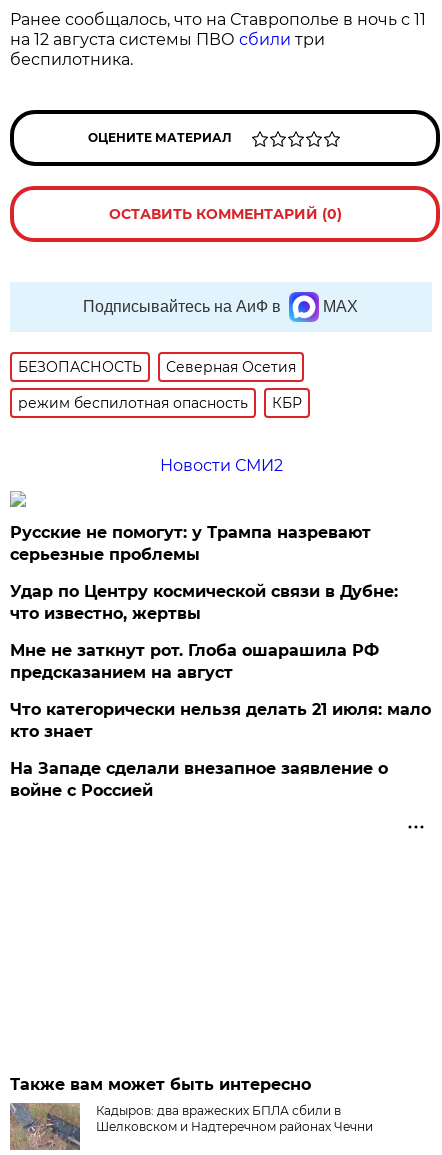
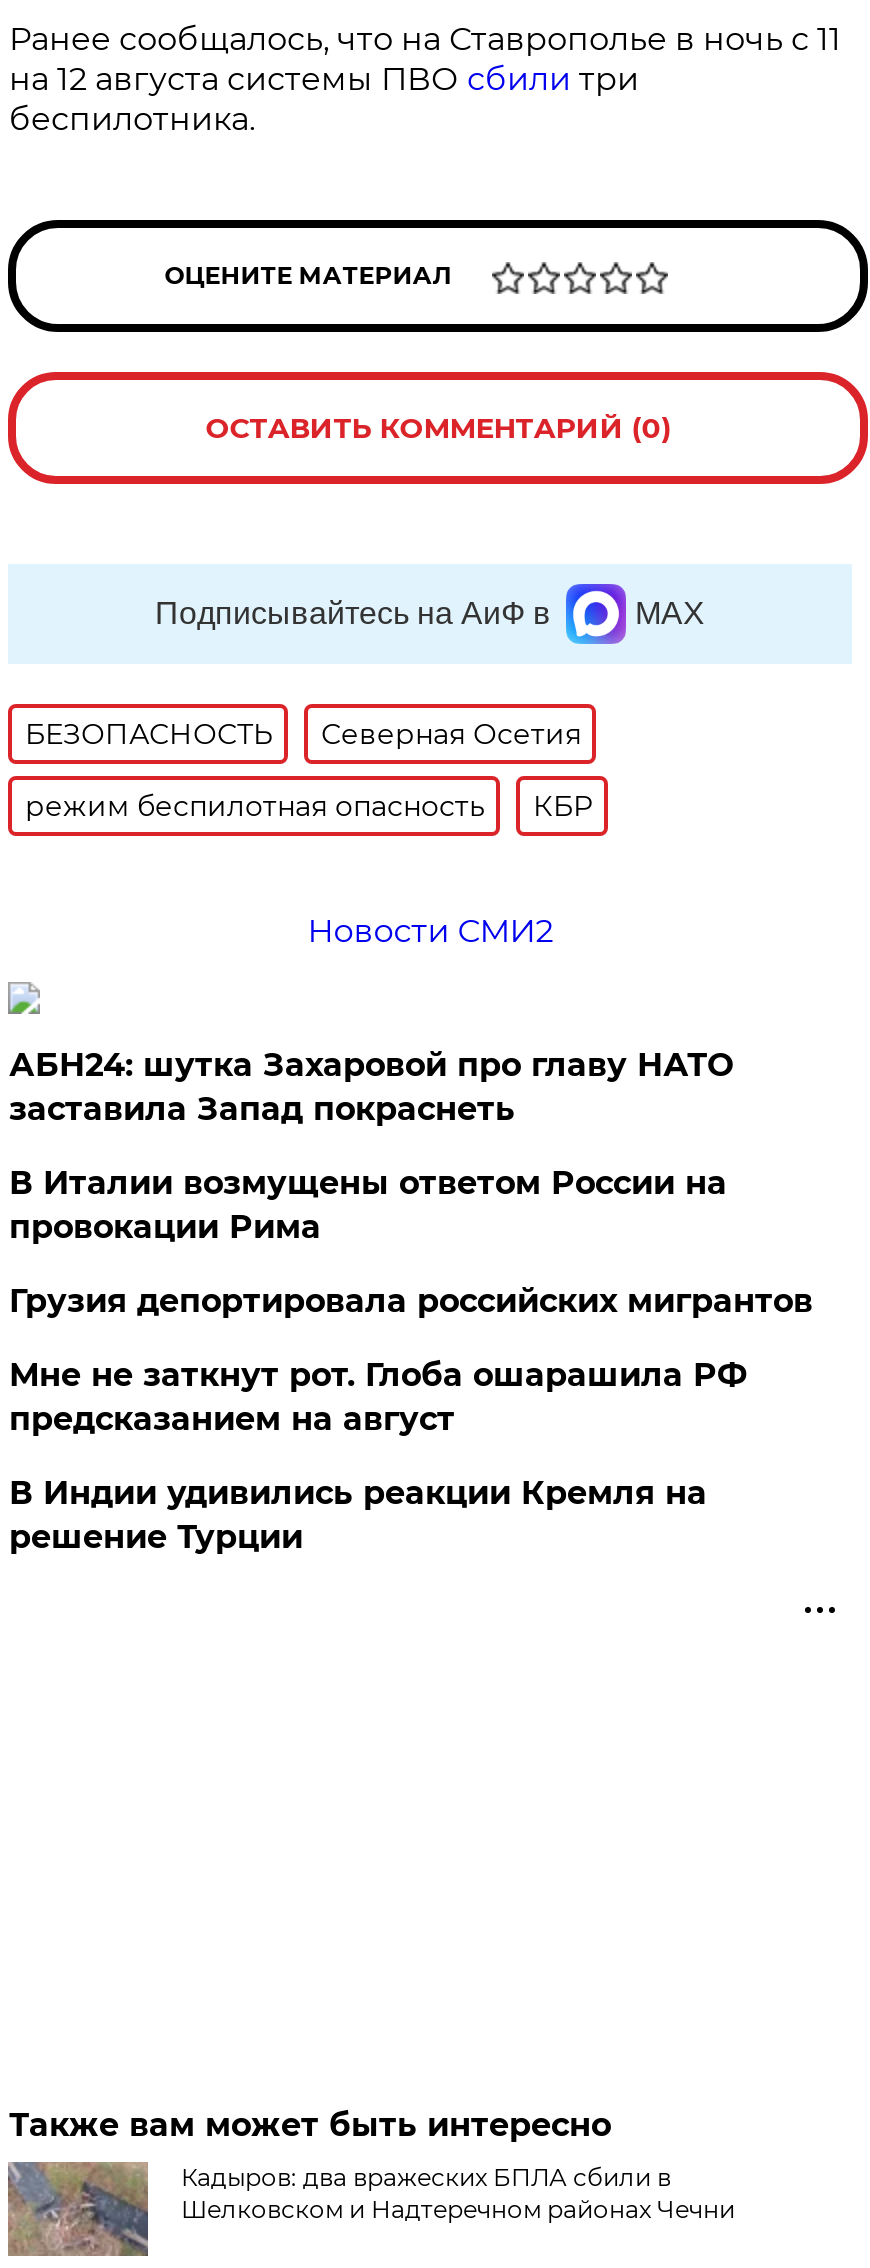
- Русские не помогут: у Трампа назревают
- серьезные проблемы
- Удар по Центру космической связи в Дубне:
- что известно, жертвы
+ АБН24: шутка Захаровой про главу НАТО
+ заставила Запад покраснеть
+ В Италии возмущены ответом России на
+ провокации Рима
+ Грузия депортировала российских мигрантов

moved down: Мне не заткнут рот. Глоба ошарашила РФ | предсказанием на август

- Что категорически нельзя делать 21 июля: мало
- кто знает
- На Западе сделали внезапное заявление о
- войне с Россией
+ В Индии удивились реакции Кремля на
+ решение Турции
